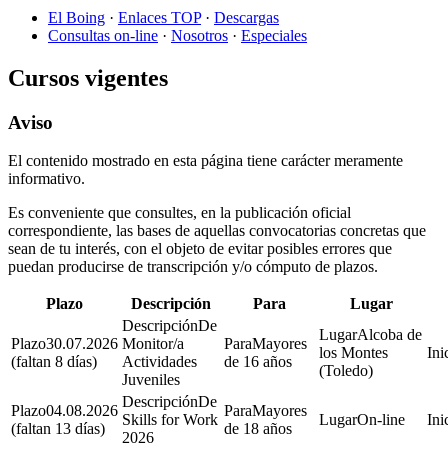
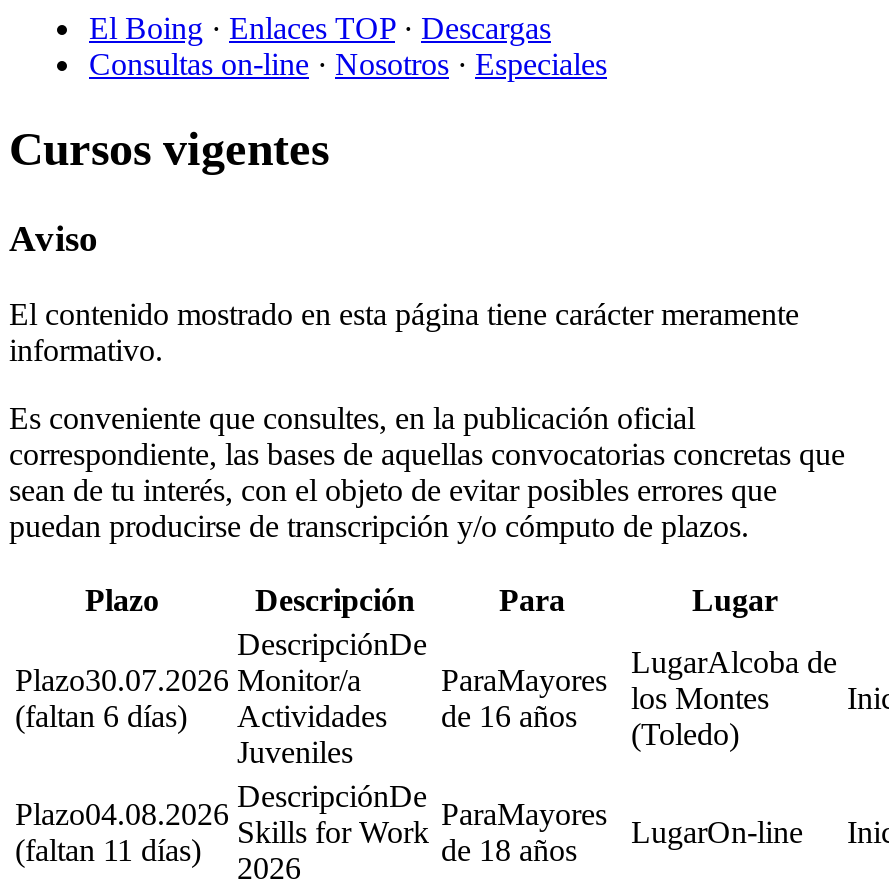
- (faltan 8 días) Actividades de 16 años
+ (faltan 6 días) Actividades de 16 años

- (faltan 13 días)
+ (faltan 11 días)
